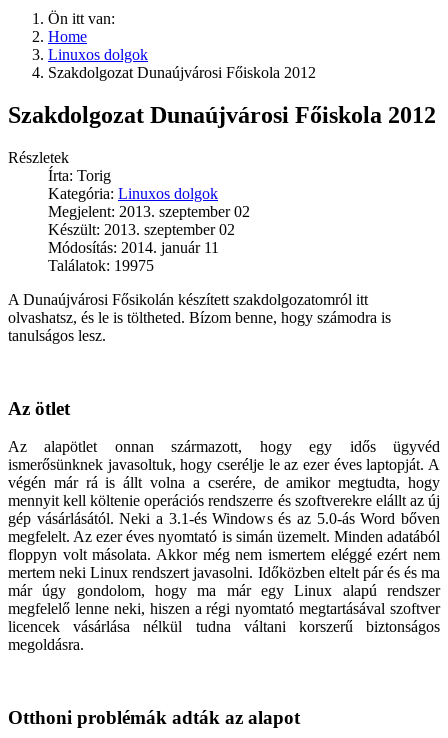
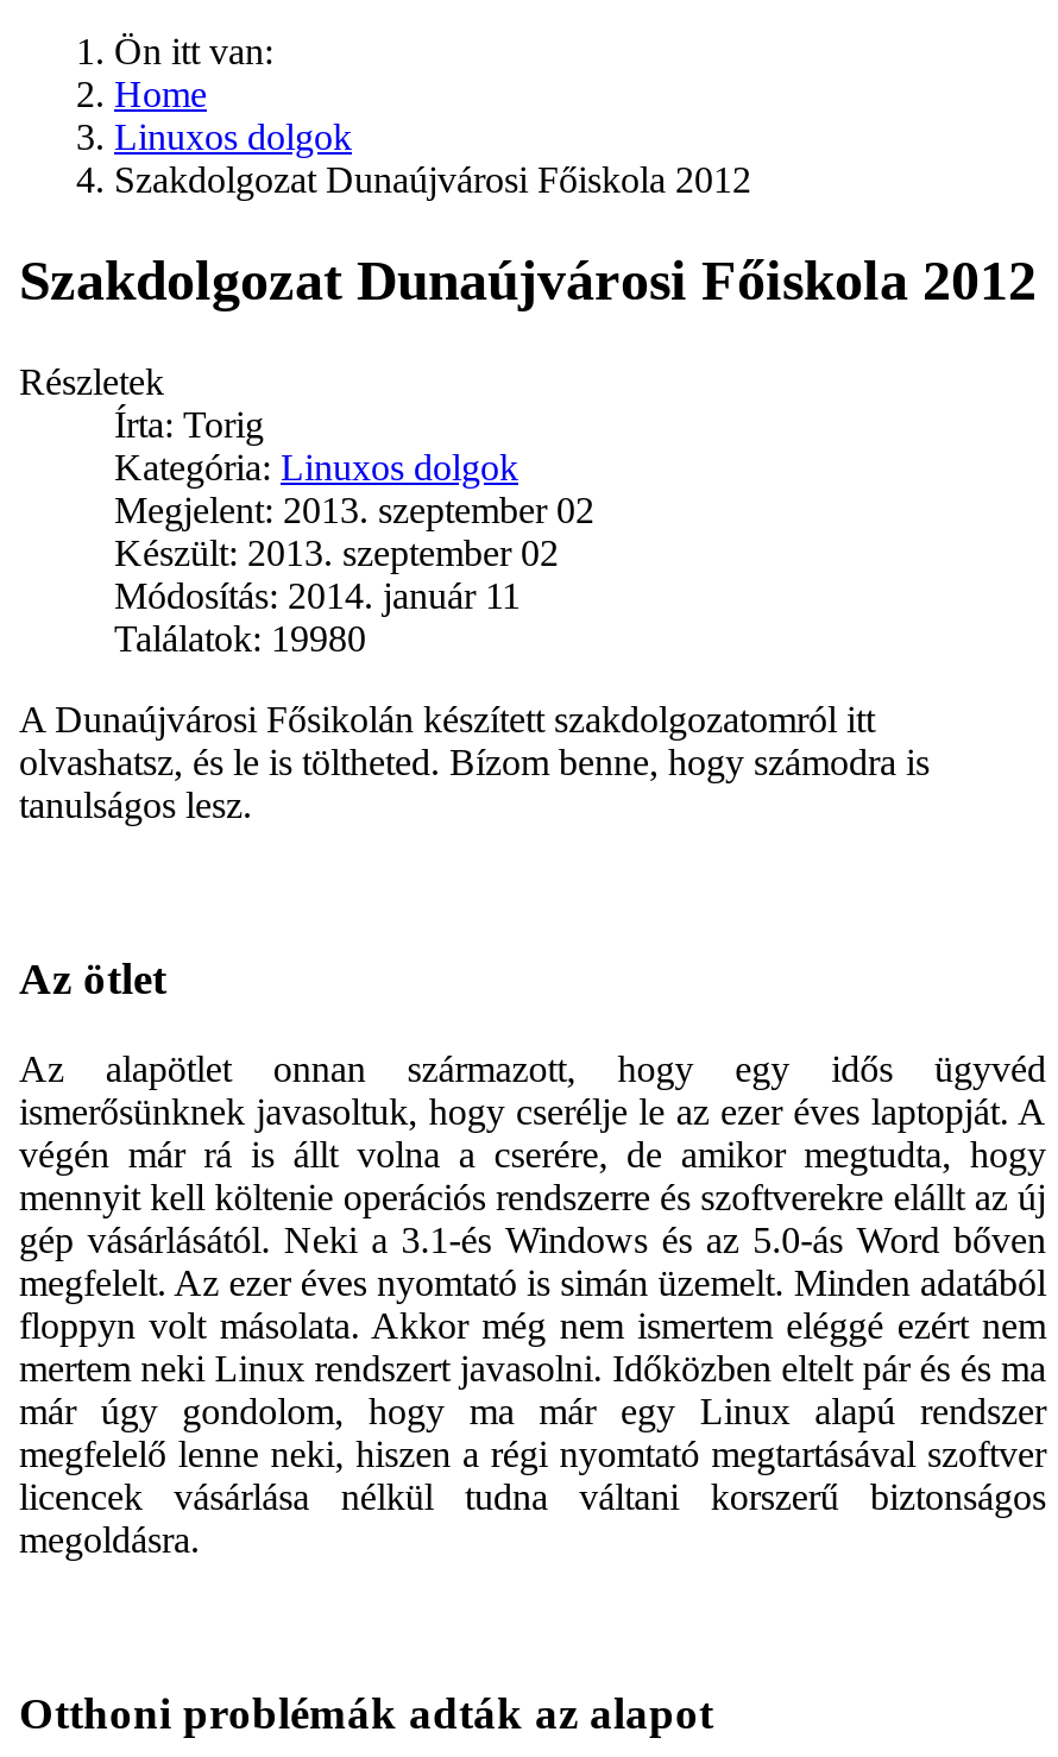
- Találatok: 19975
+ Találatok: 19980
